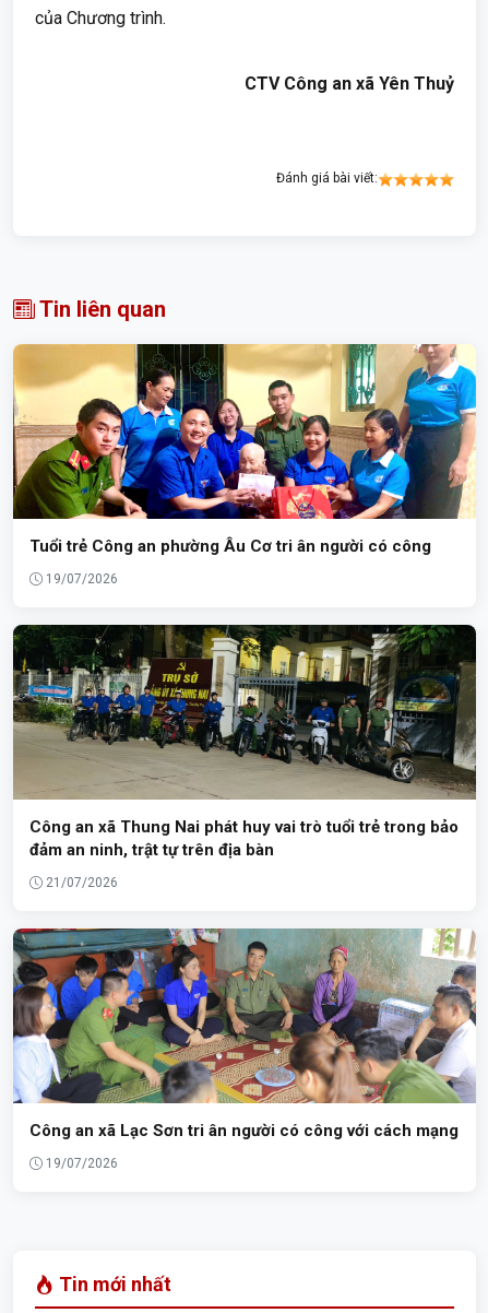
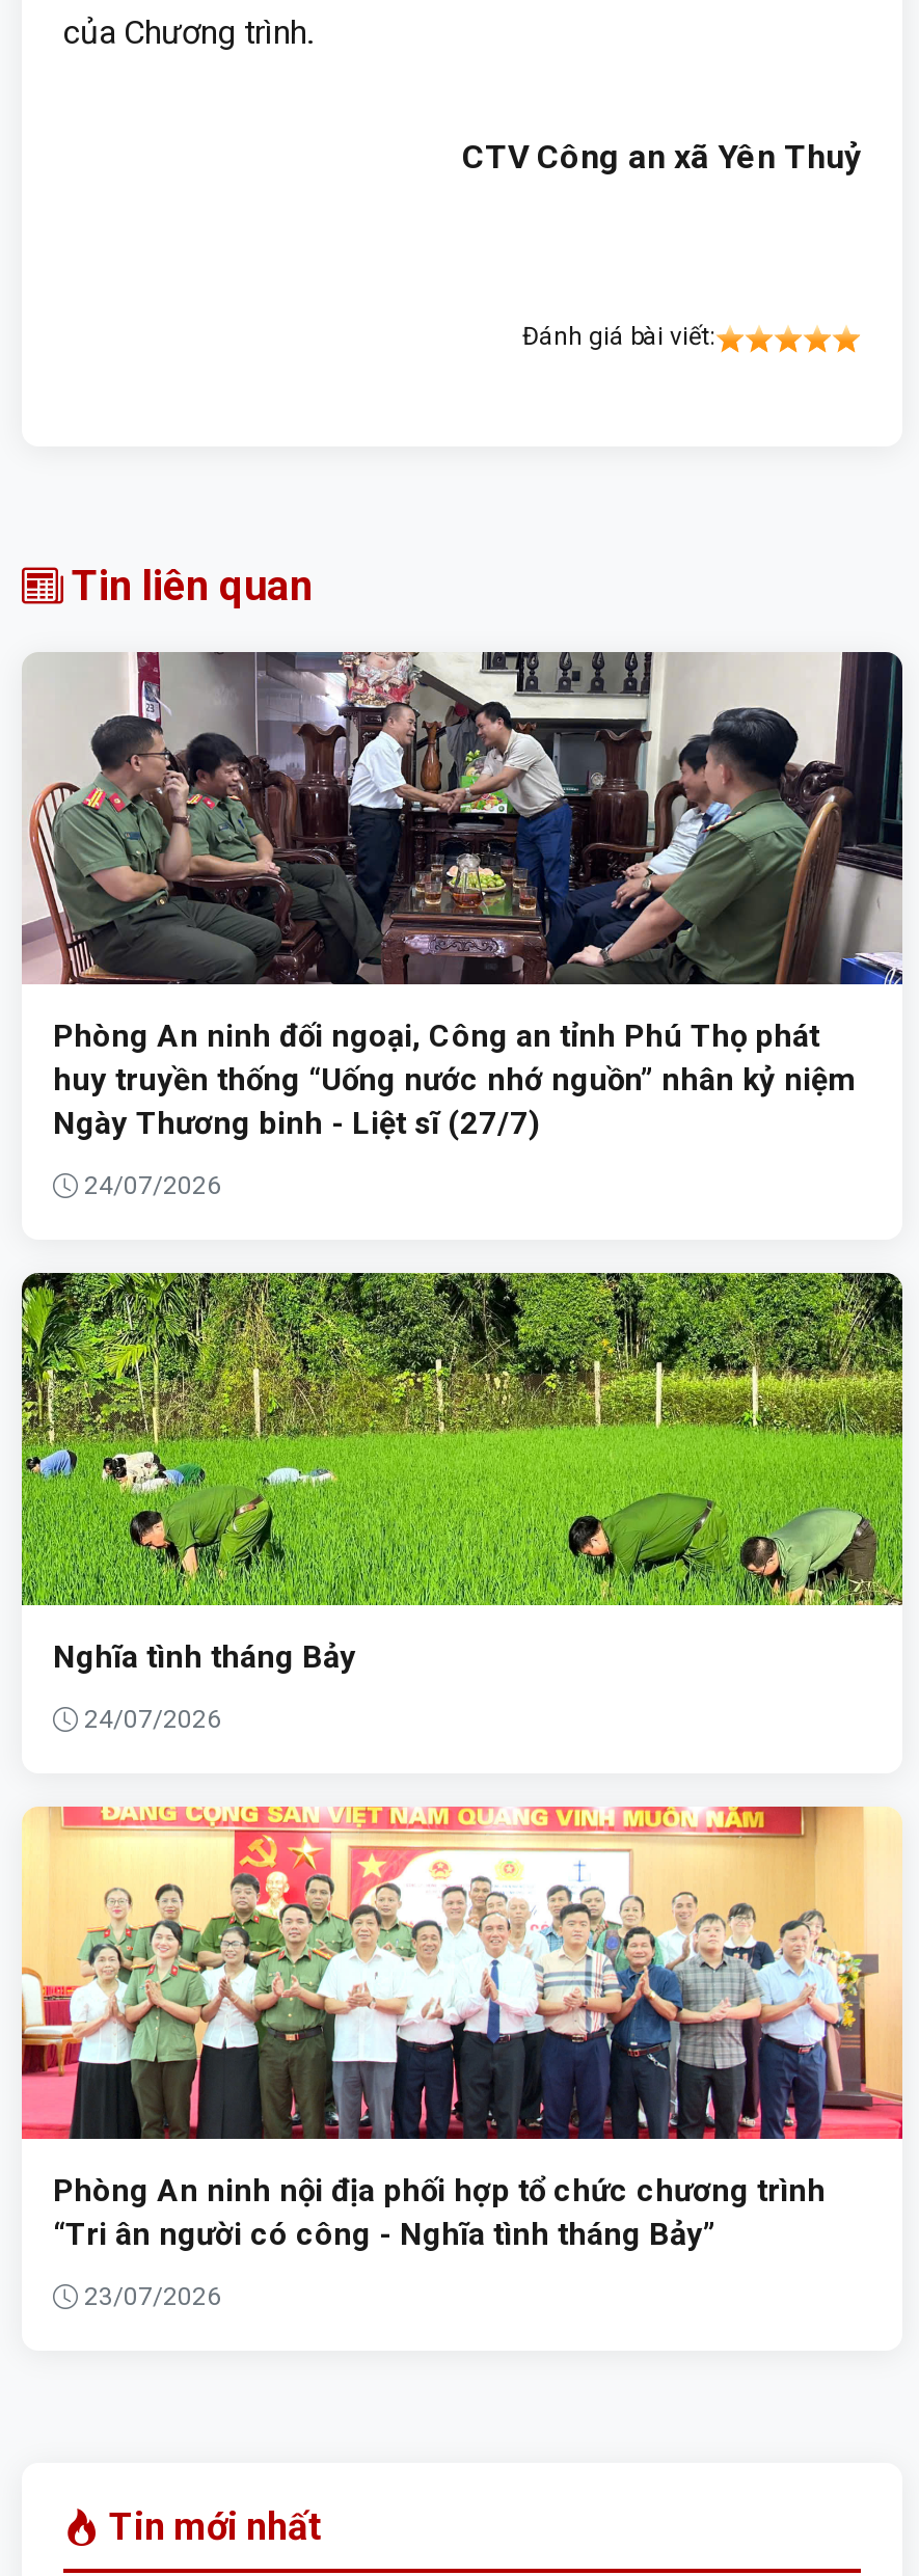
- [image]
- Tuổi trẻ Công an phường Âu Cơ tri ân người có công
+ [image]
+ Phòng An ninh đối ngoại, Công an tỉnh Phú Thọ phát
+ huy truyền thống “Uống nước nhớ nguồn” nhân kỷ niệm
+ Ngày Thương binh - Liệt sĩ (27/7)

- 19/07/2026
+ 24/07/2026

- [image]
- Công an xã Thung Nai phát huy vai trò tuổi trẻ trong bảo
- đảm an ninh, trật tự trên địa bàn
+ [image]
+ Nghĩa tình tháng Bảy

- 21/07/2026
+ 24/07/2026

- [image]
- Công an xã Lạc Sơn tri ân người có công với cách mạng
+ [image]
+ Phòng An ninh nội địa phối hợp tổ chức chương trình
+ “Tri ân người có công - Nghĩa tình tháng Bảy”

- 19/07/2026
+ 23/07/2026
